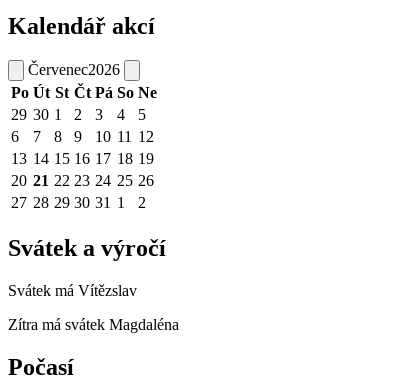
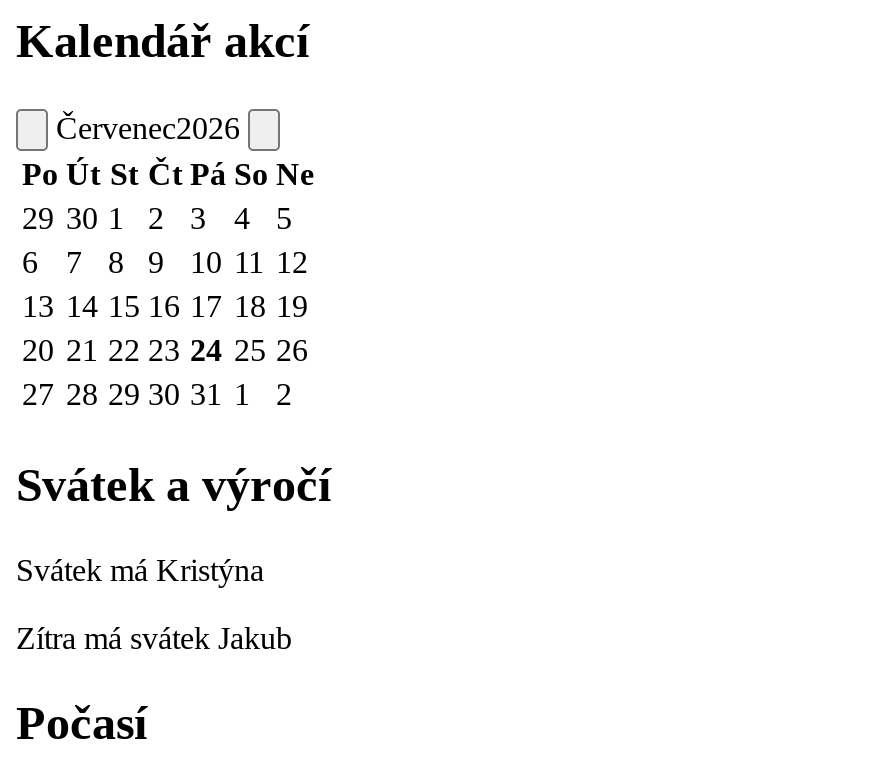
- Svátek má Vítězslav
+ Svátek má Kristýna

- Zítra má svátek Magdaléna
+ Zítra má svátek Jakub
